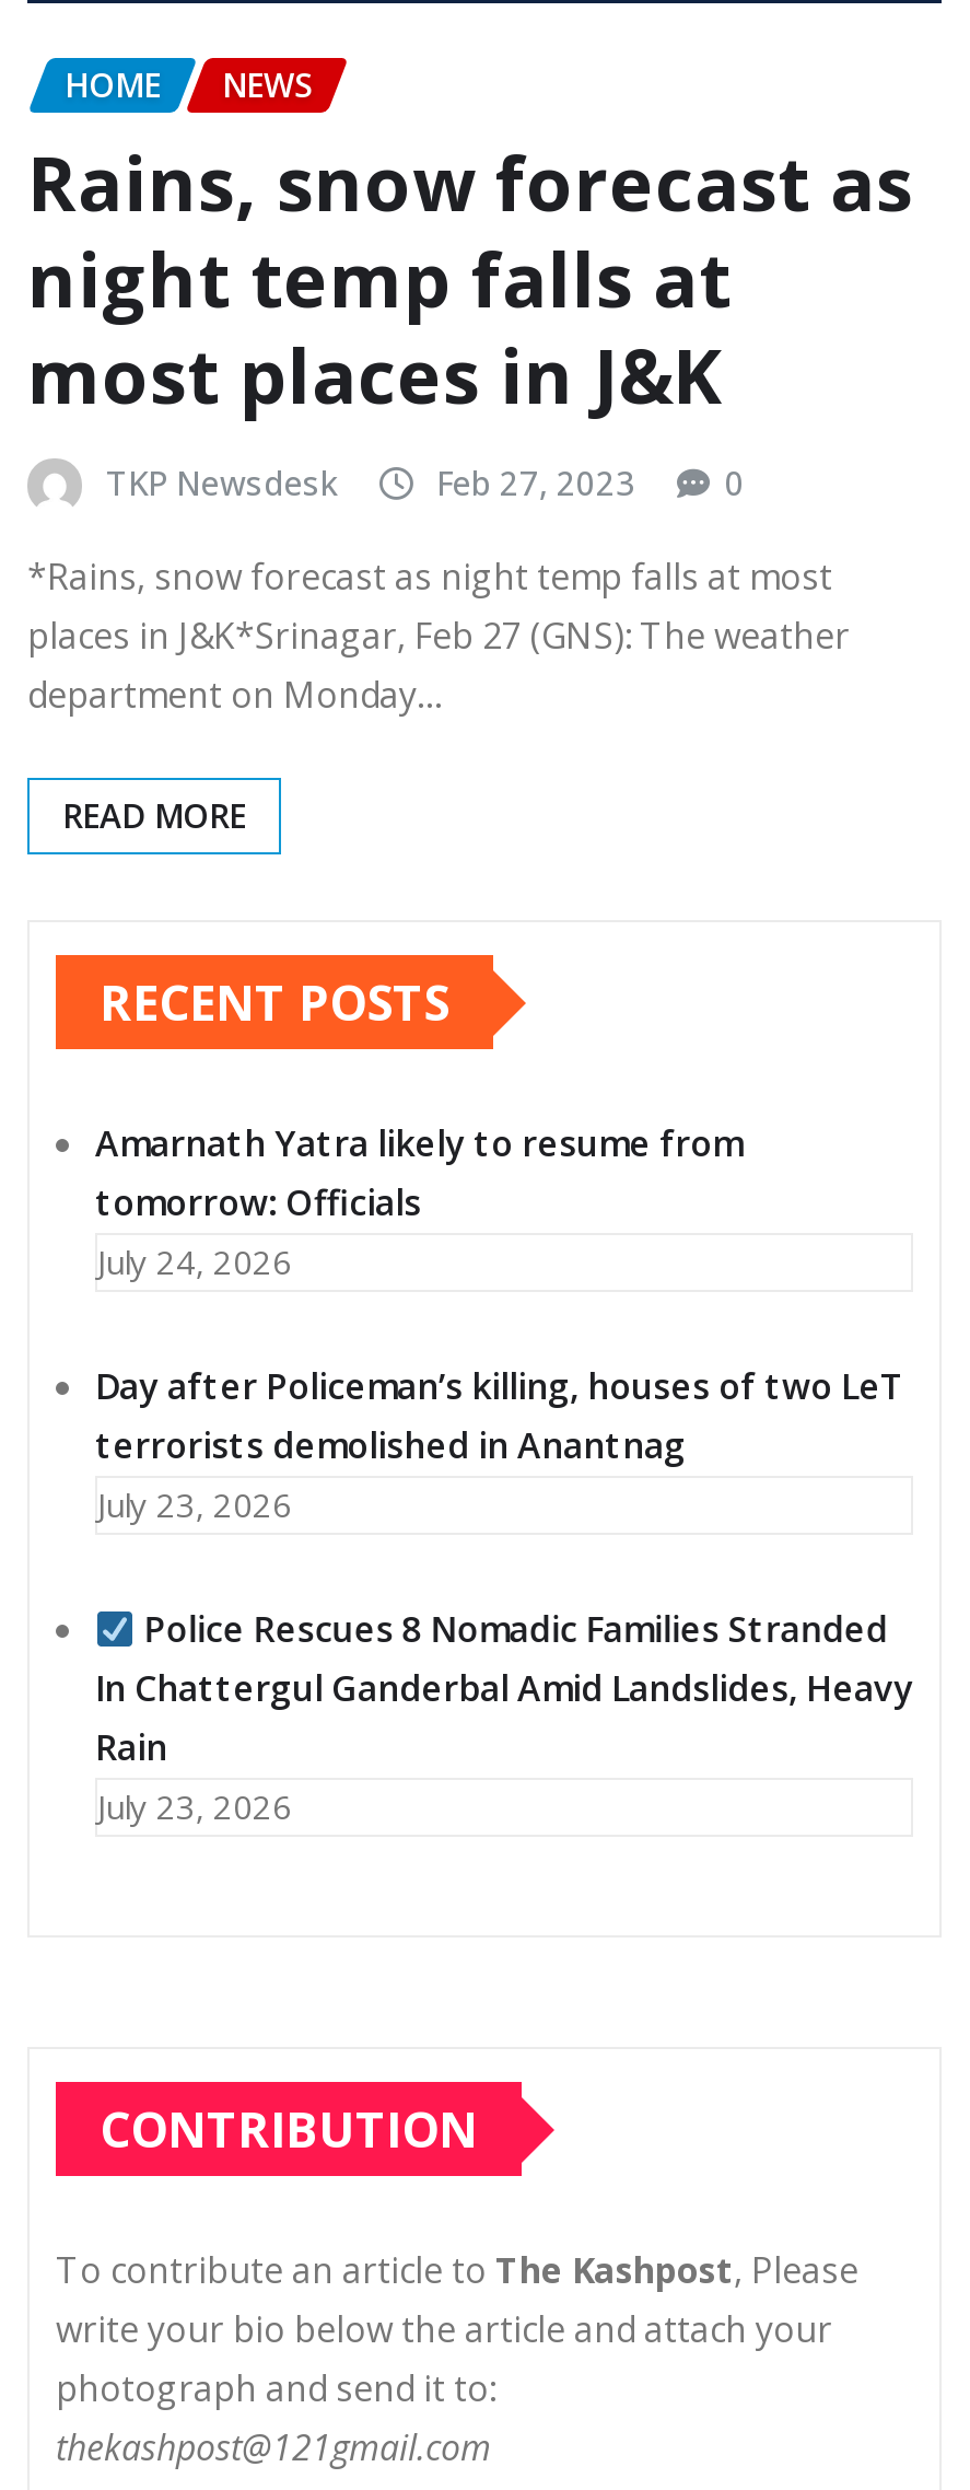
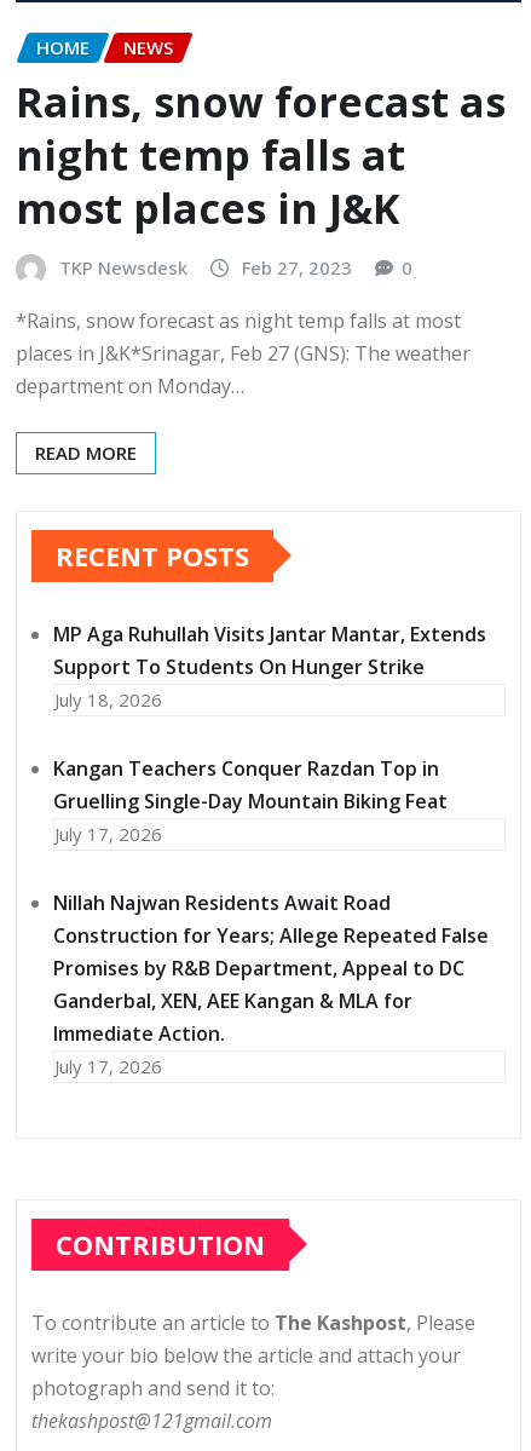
- Amarnath Yatra likely to resume from
- tomorrow: Officials
- July 24, 2026
+ MP Aga Ruhullah Visits Jantar Mantar, Extends
+ Support To Students On Hunger Strike
+ July 18, 2026

- Day after Policeman’s killing, houses of two LeT
- terrorists demolished in Anantnag
- July 23, 2026
+ Kangan Teachers Conquer Razdan Top in
+ Gruelling Single-Day Mountain Biking Feat
+ July 17, 2026

- Police Rescues 8 Nomadic Families Stranded
- In Chattergul Ganderbal Amid Landslides, Heavy
- Rain
- July 23, 2026
+ Nillah Najwan Residents Await Road
+ Construction for Years; Allege Repeated False
+ Promises by R&B Department, Appeal to DC
+ Ganderbal, XEN, AEE Kangan & MLA for
+ Immediate Action.
+ July 17, 2026
